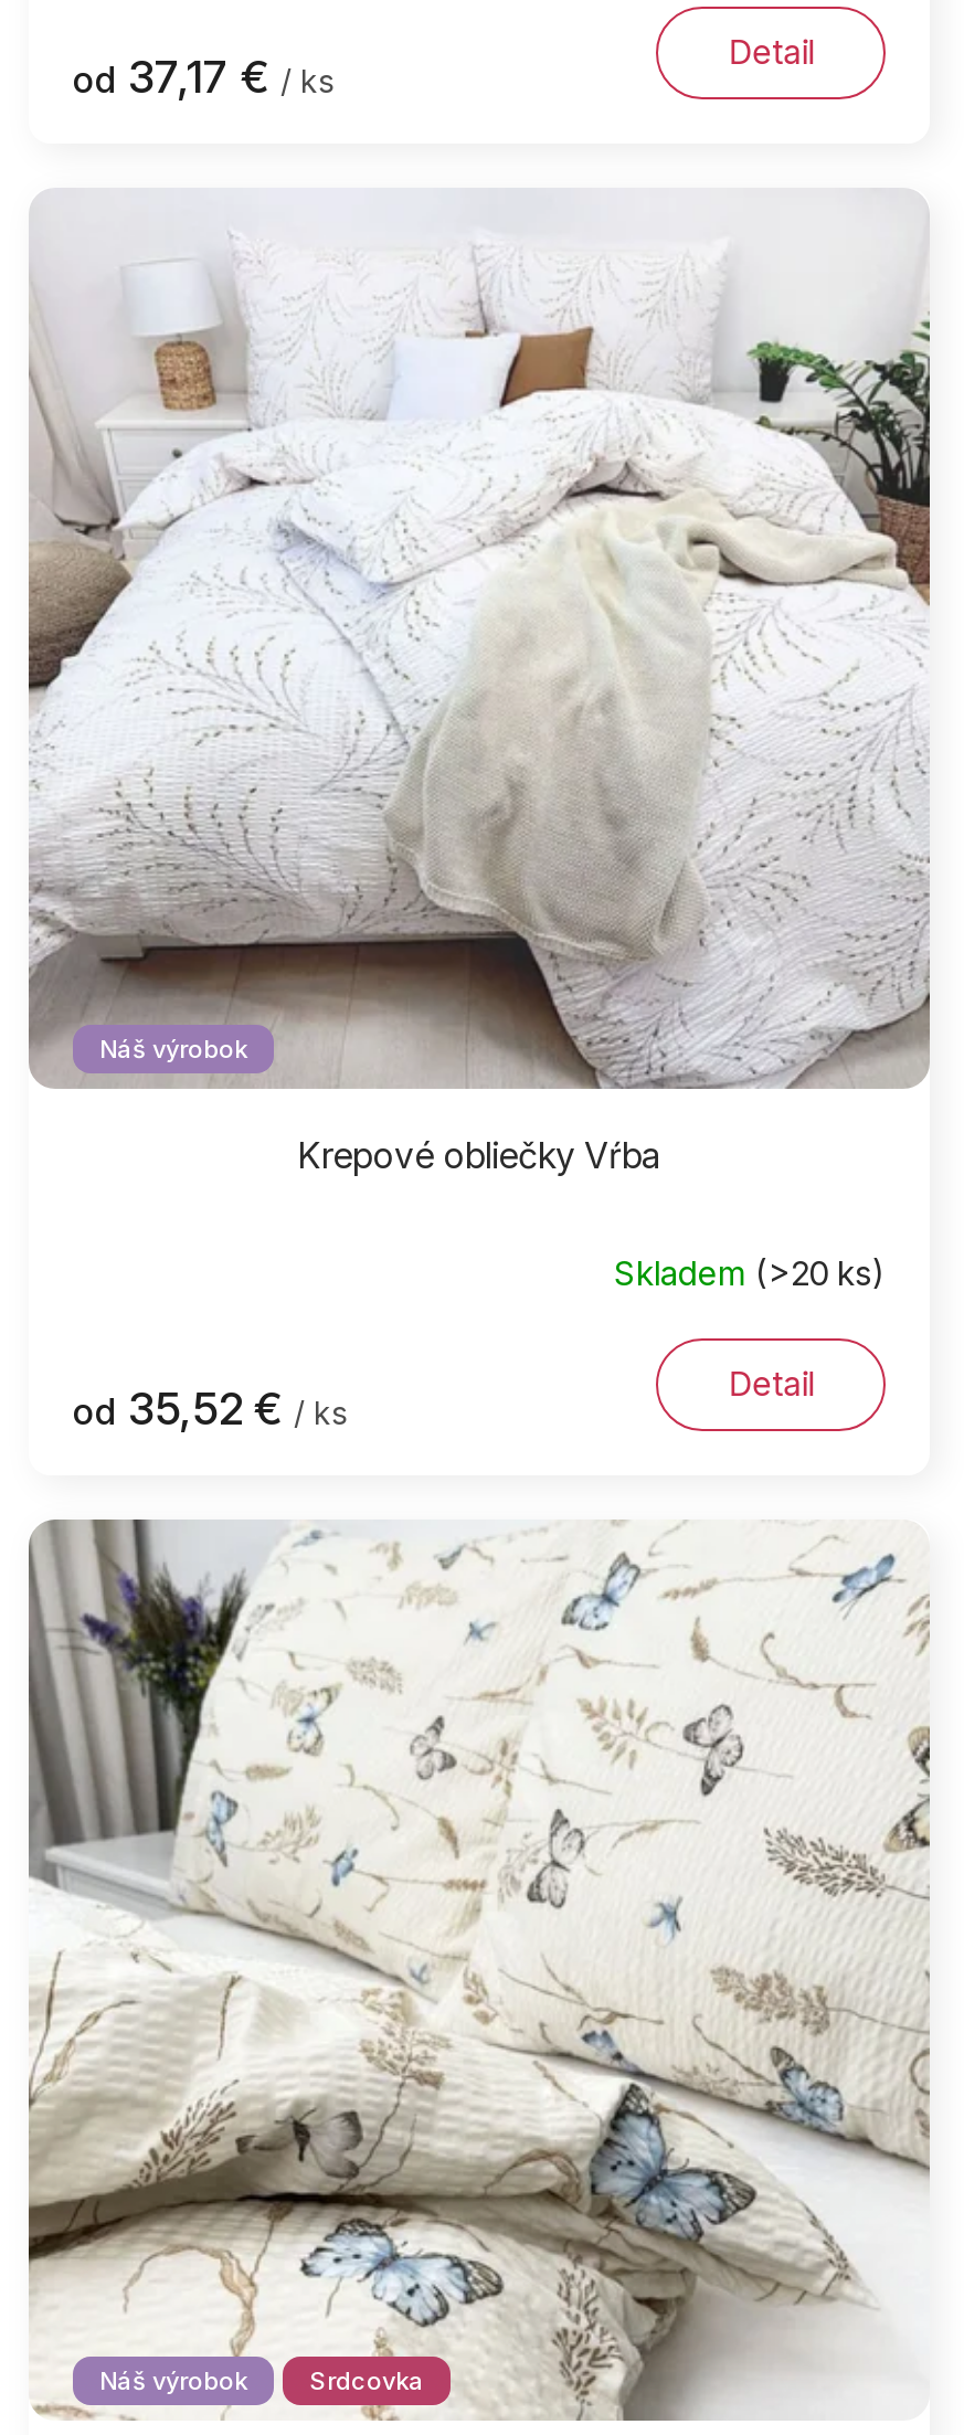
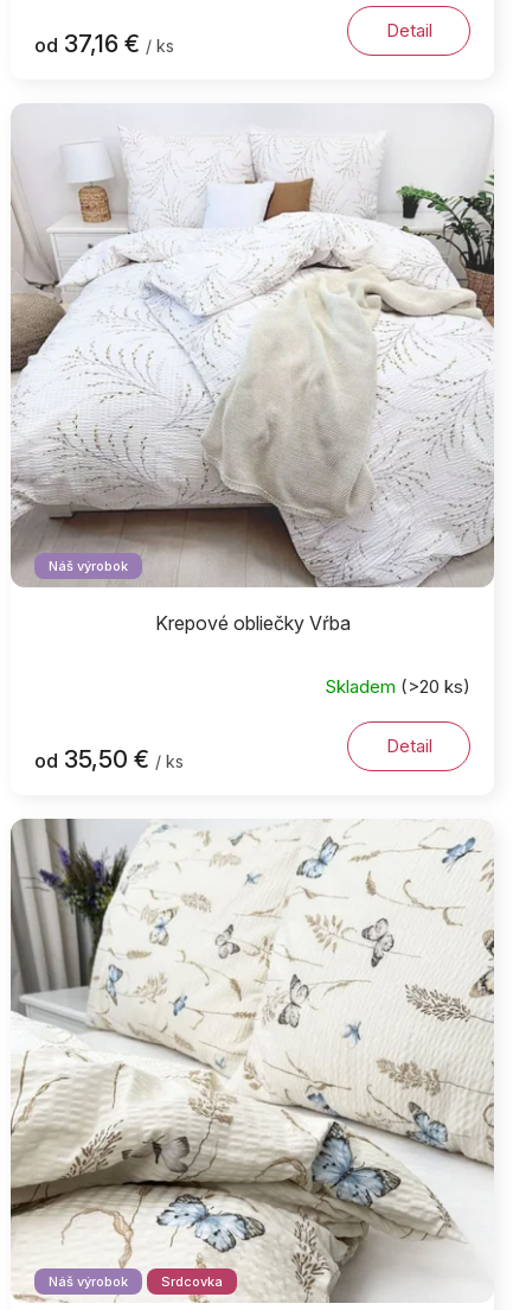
- od 37,17 €/ ks
+ od 37,16 €/ ks

- od 35,52 €/ ks
+ od 35,50 €/ ks
